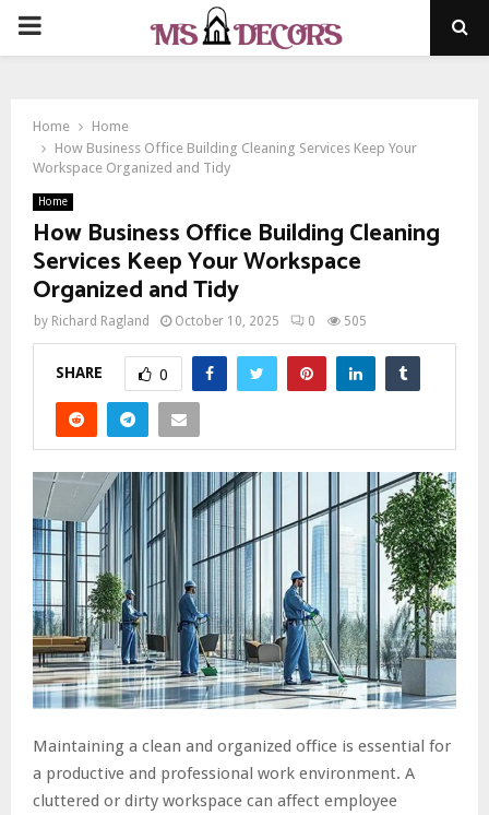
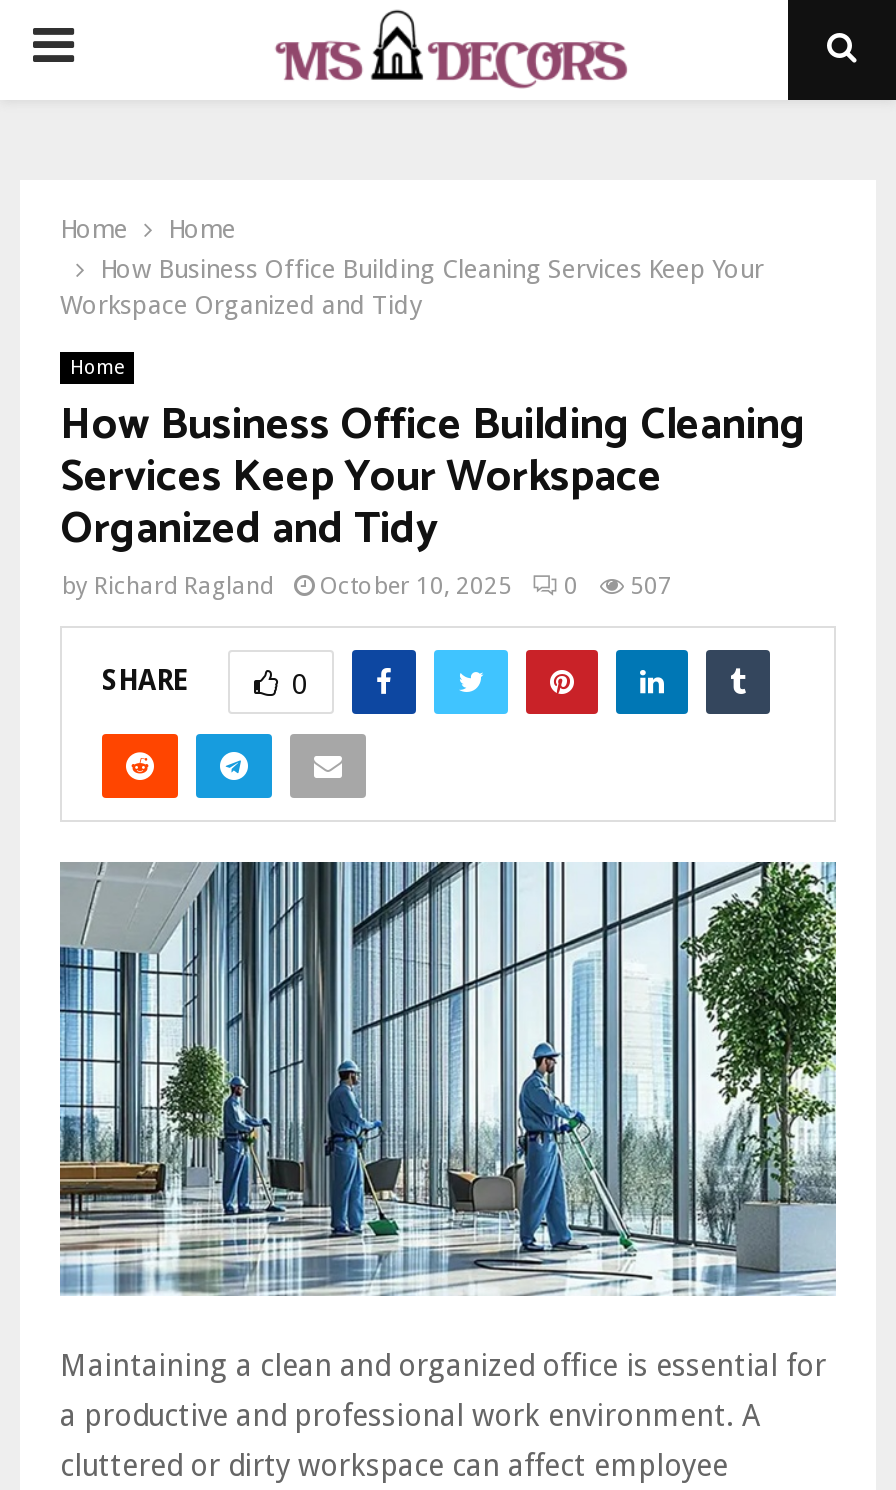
- by Richard Ragland October 10, 2025 0 505
+ by Richard Ragland October 10, 2025 0 507
